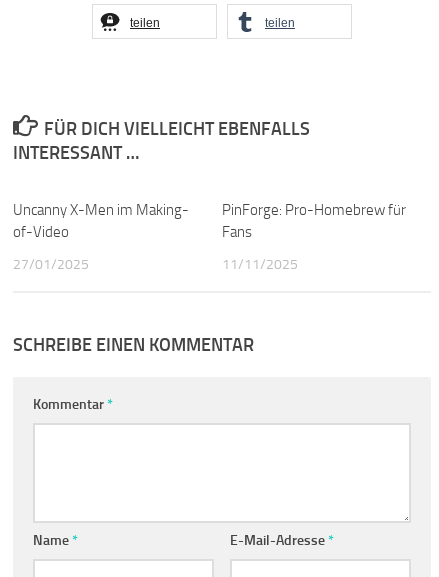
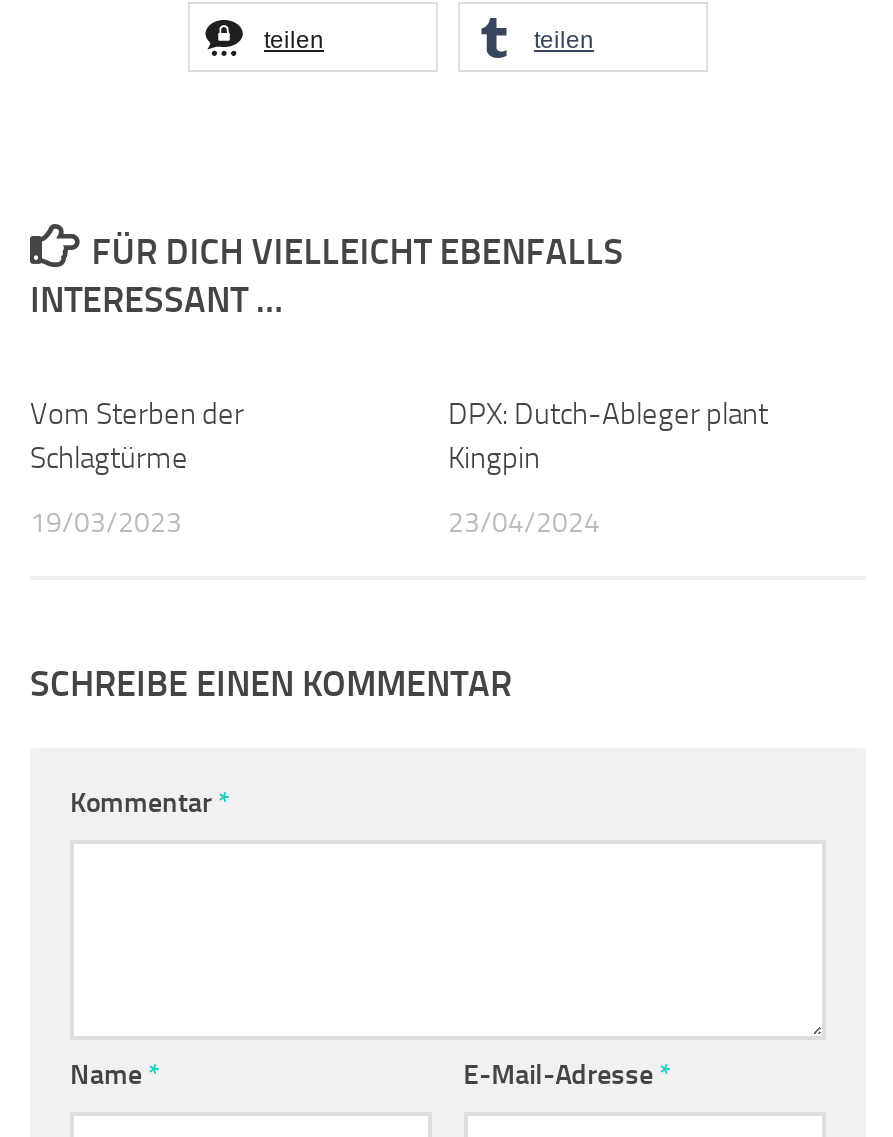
- Uncanny X-Men im Making-
- of-Video
+ Vom Sterben der
+ Schlagtürme

- PinForge: Pro-Homebrew für
- Fans
+ DPX: Dutch-Ableger plant
+ Kingpin

- 27/01/2025
+ 19/03/2023

- 11/11/2025
+ 23/04/2024
